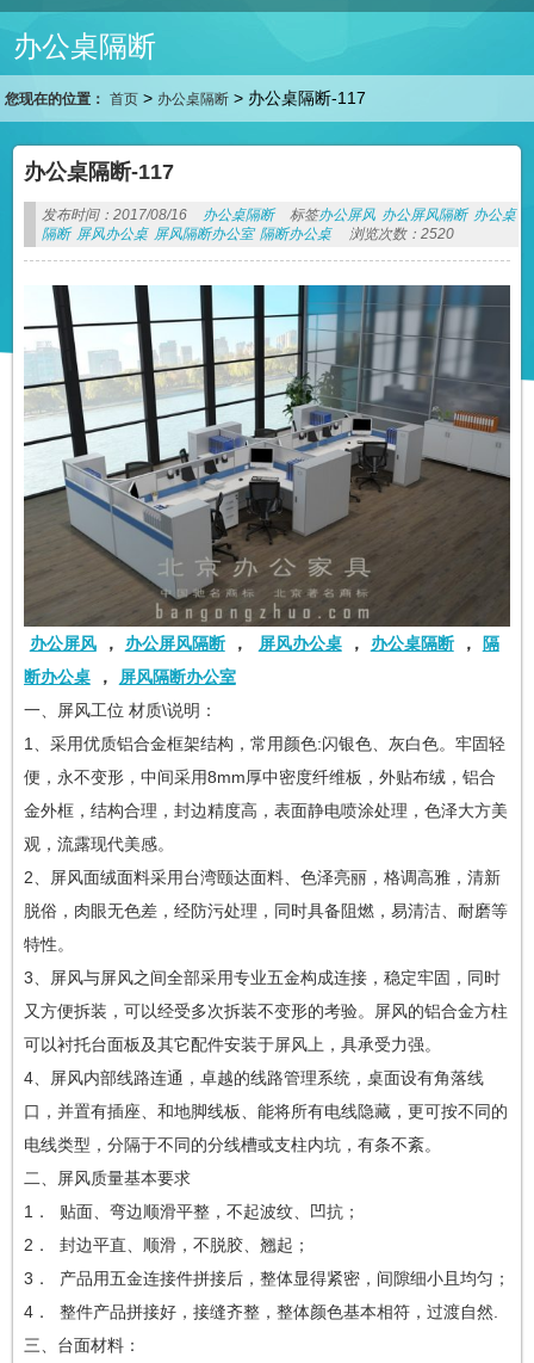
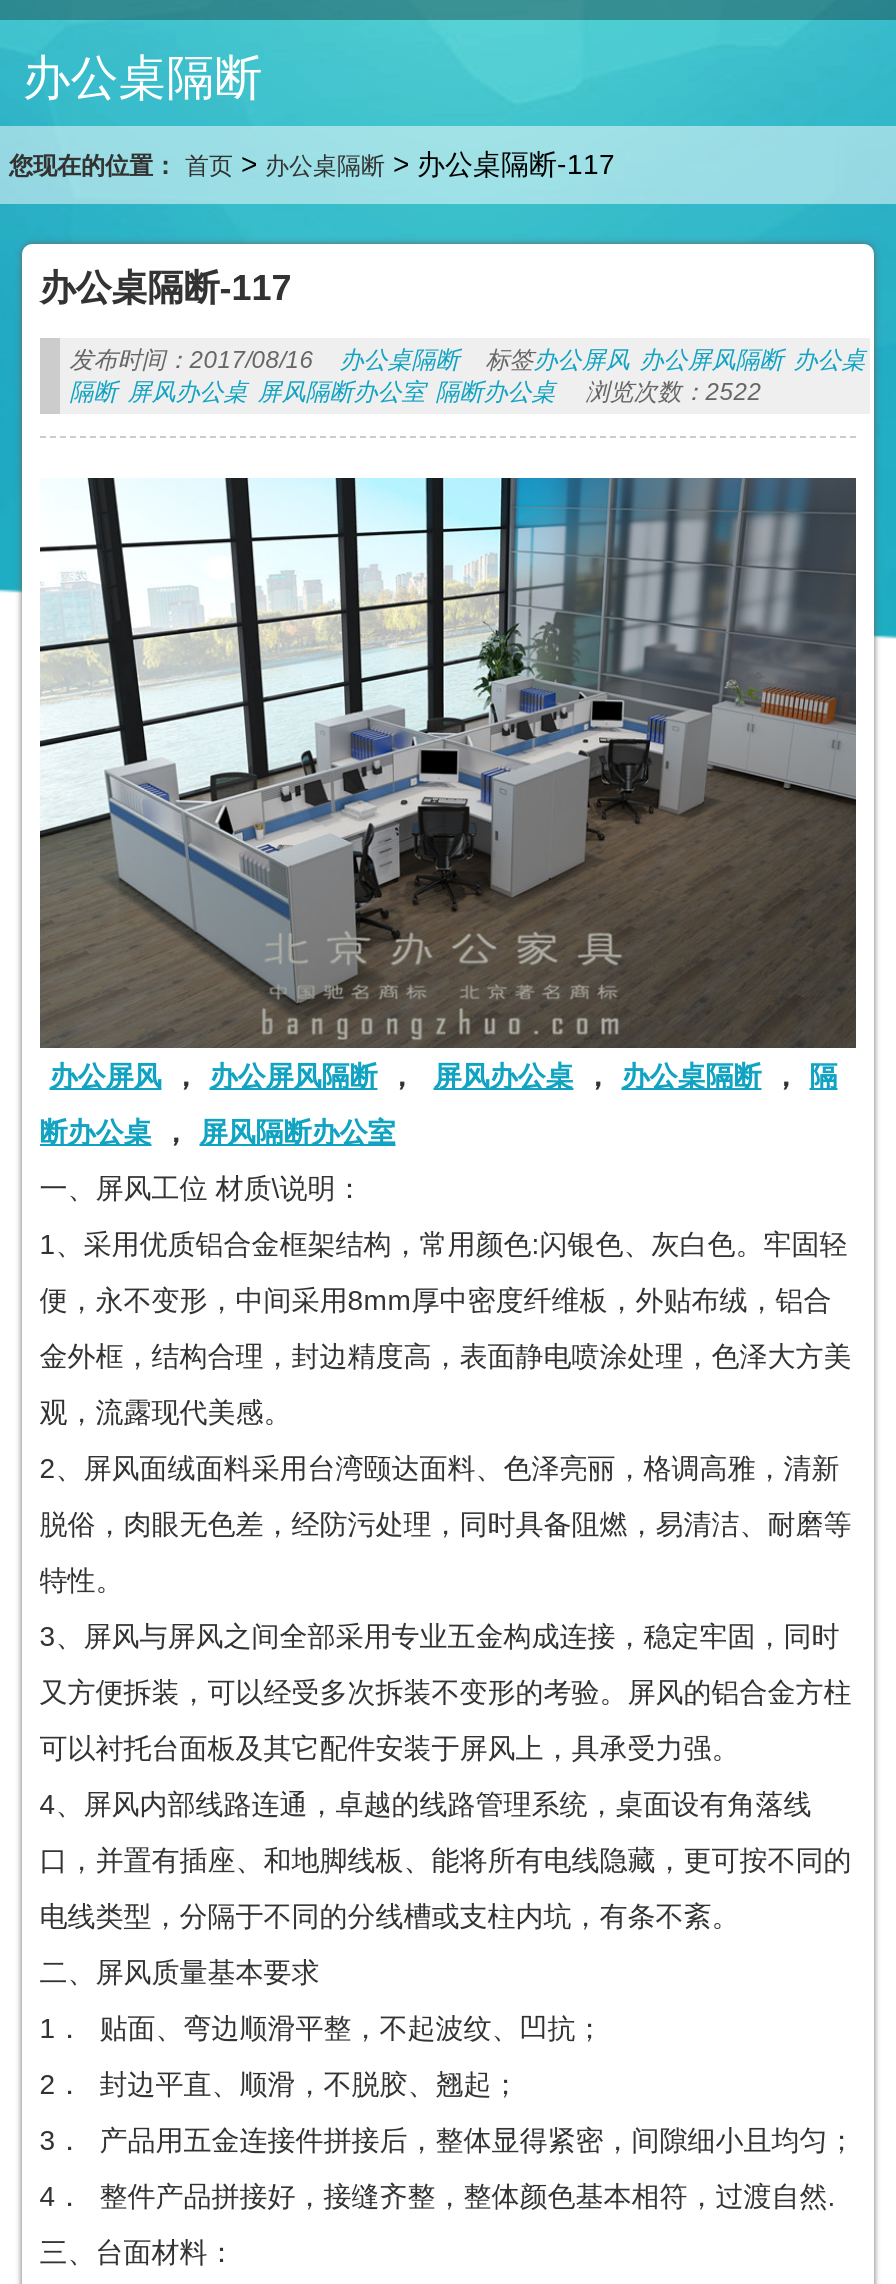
- 浏览次数：2520
+ 浏览次数：2522
